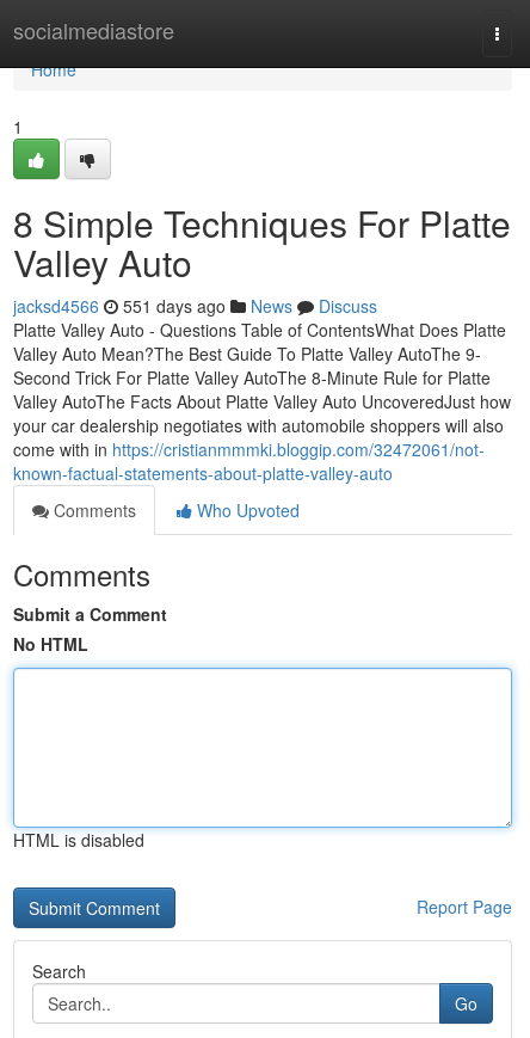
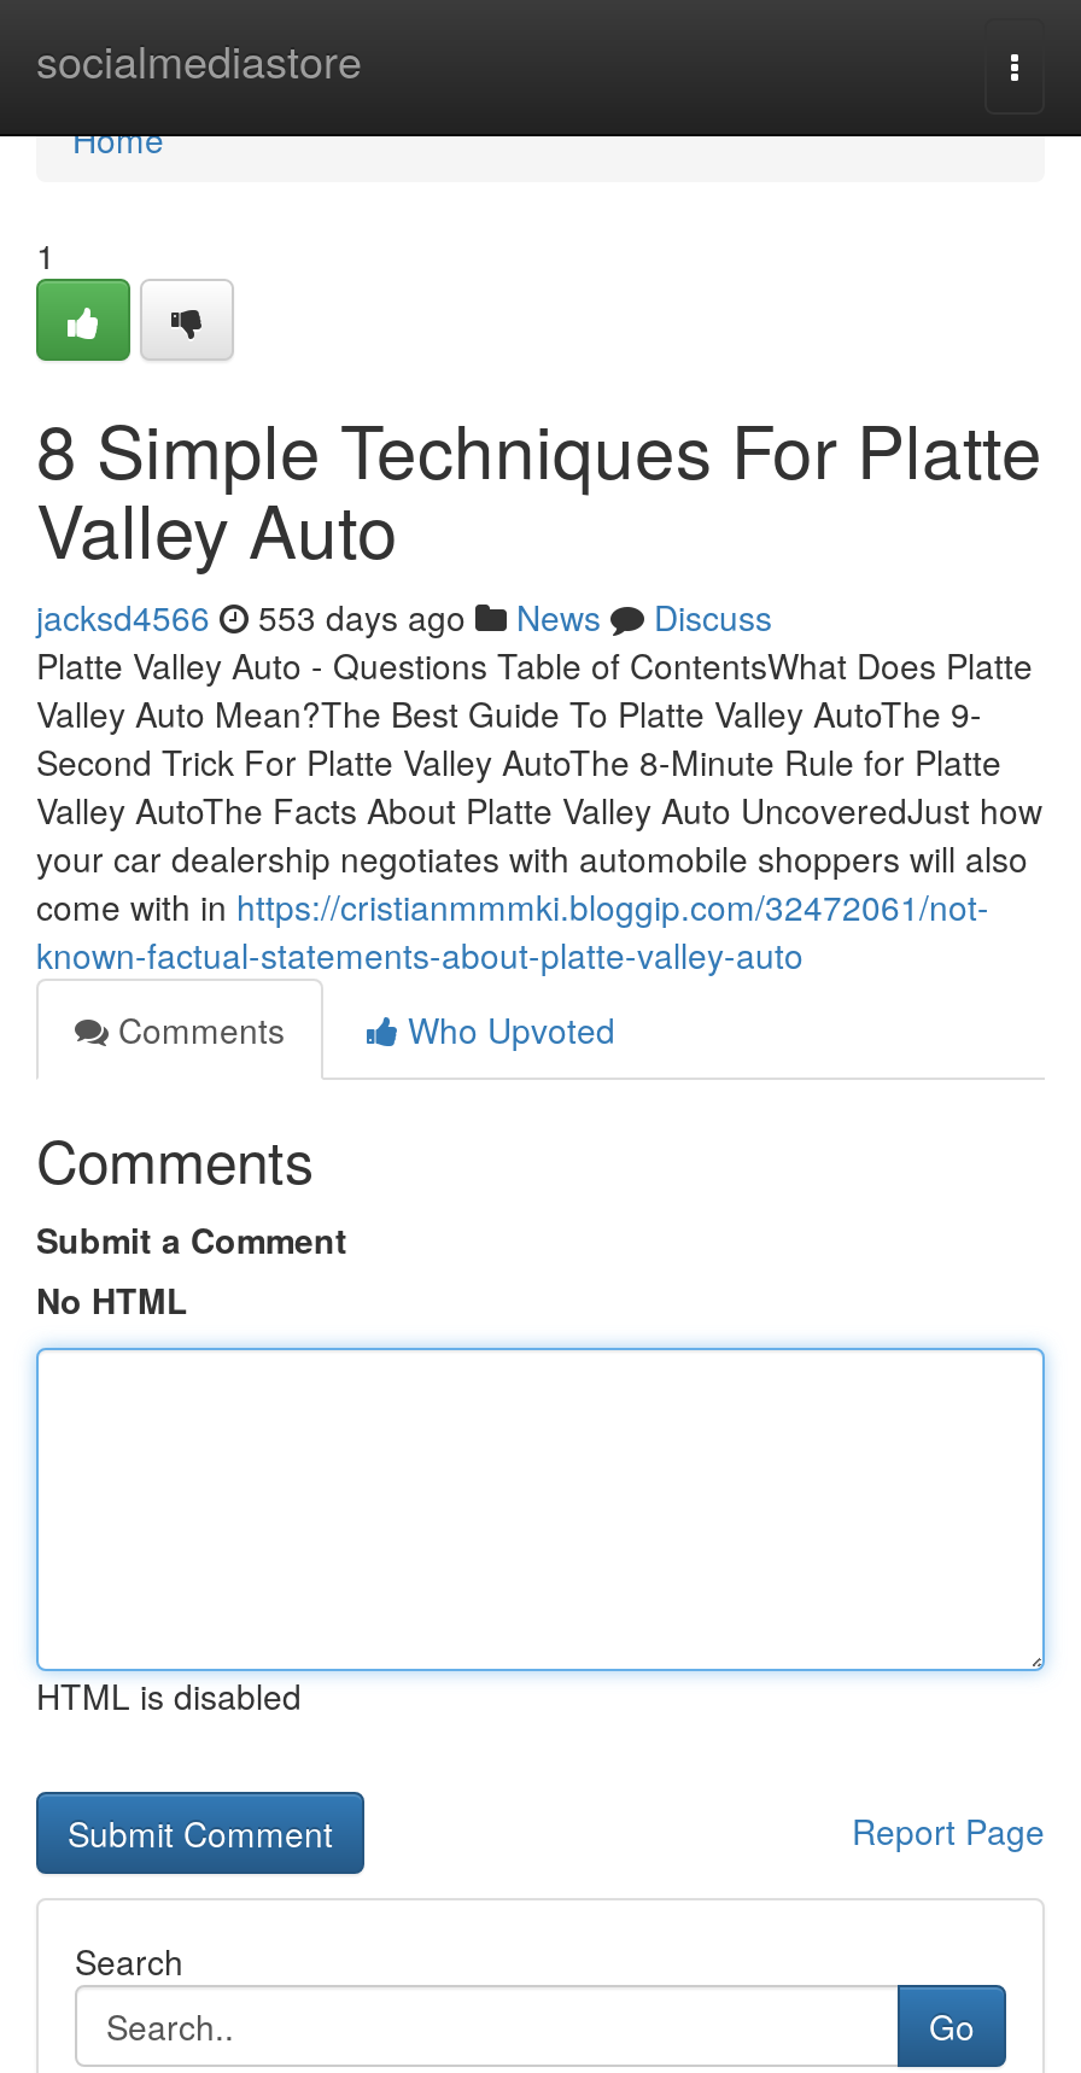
- jacksd4566 551 days ago News Discuss
+ jacksd4566 553 days ago News Discuss
